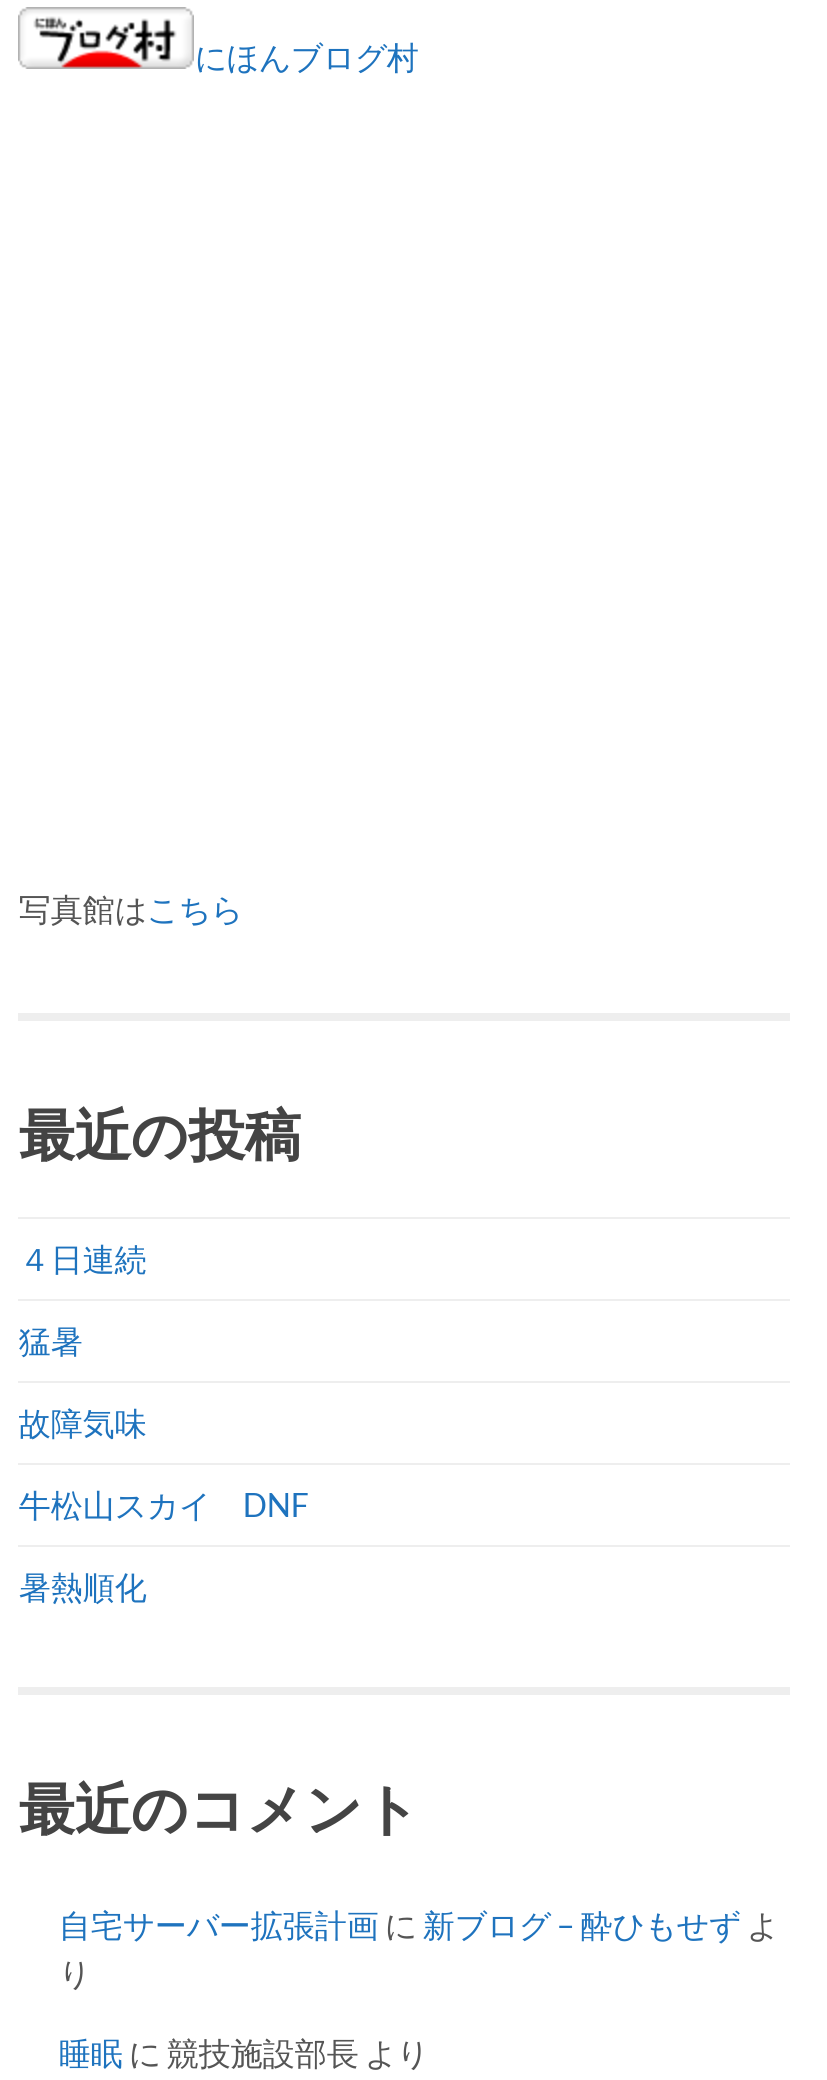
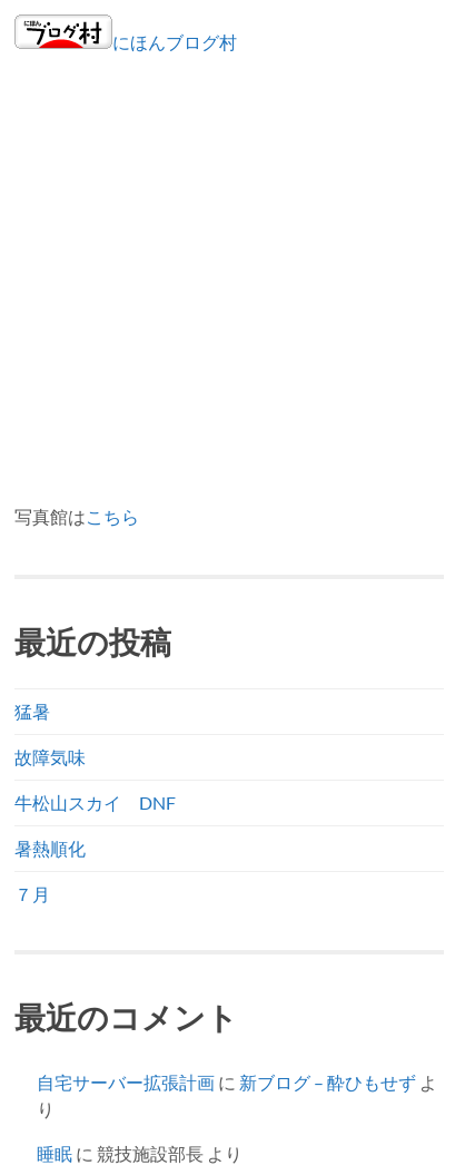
- ４日連続

moved up: 猛暑 | 故障気味 | 牛松山スカイ DNF | 暑熱順化

+ ７月
